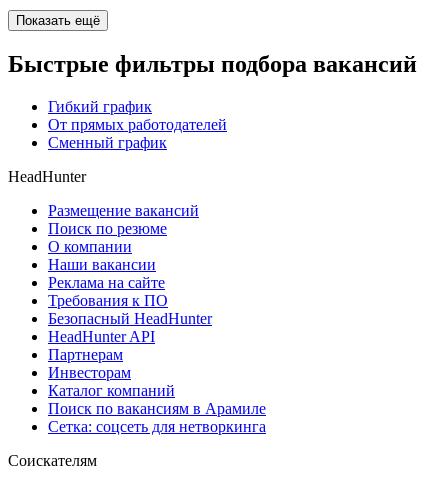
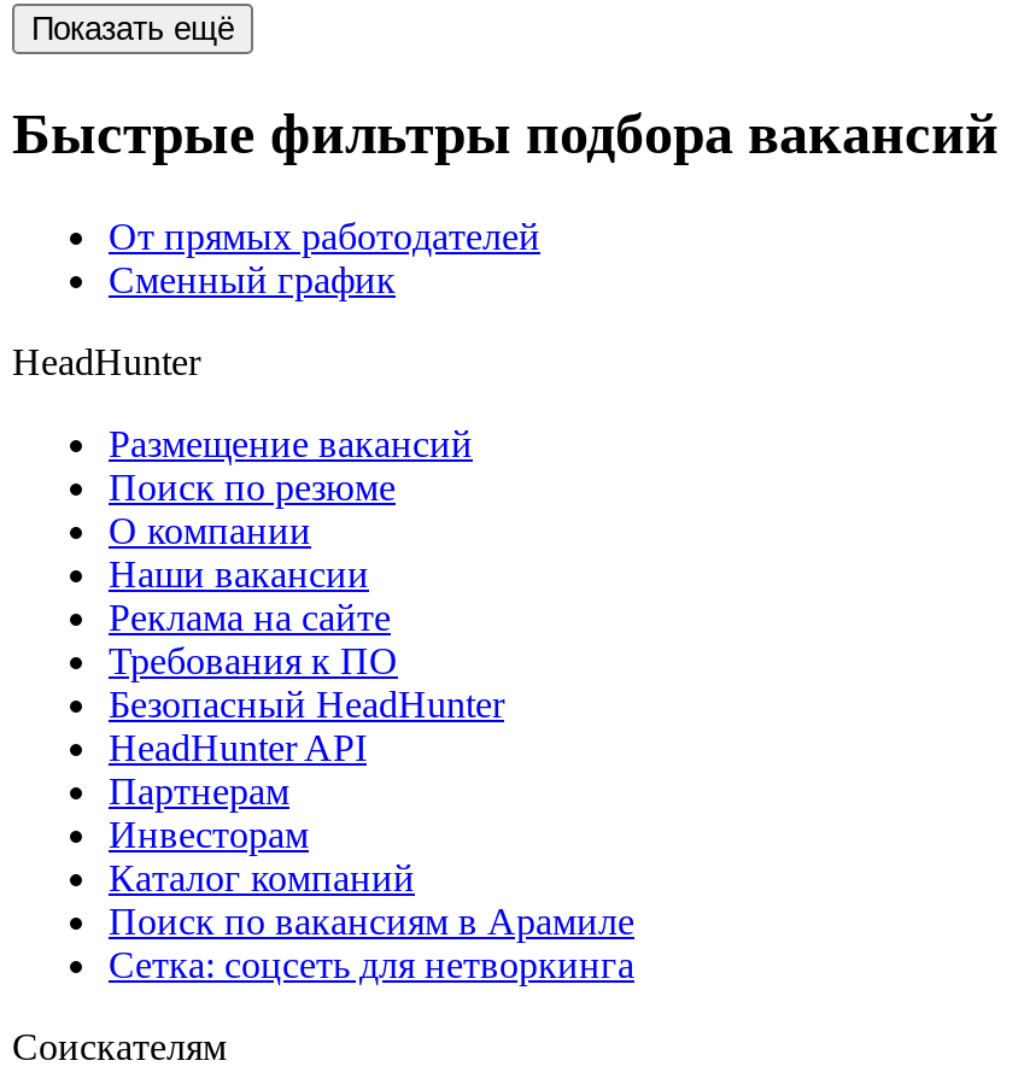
- Гибкий график
